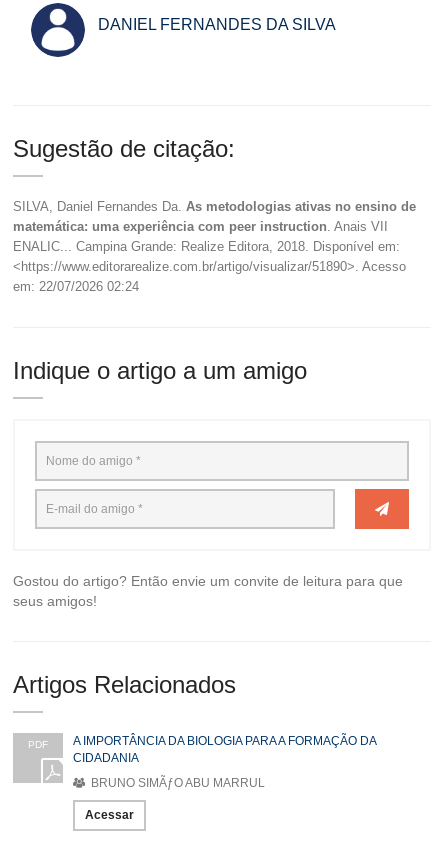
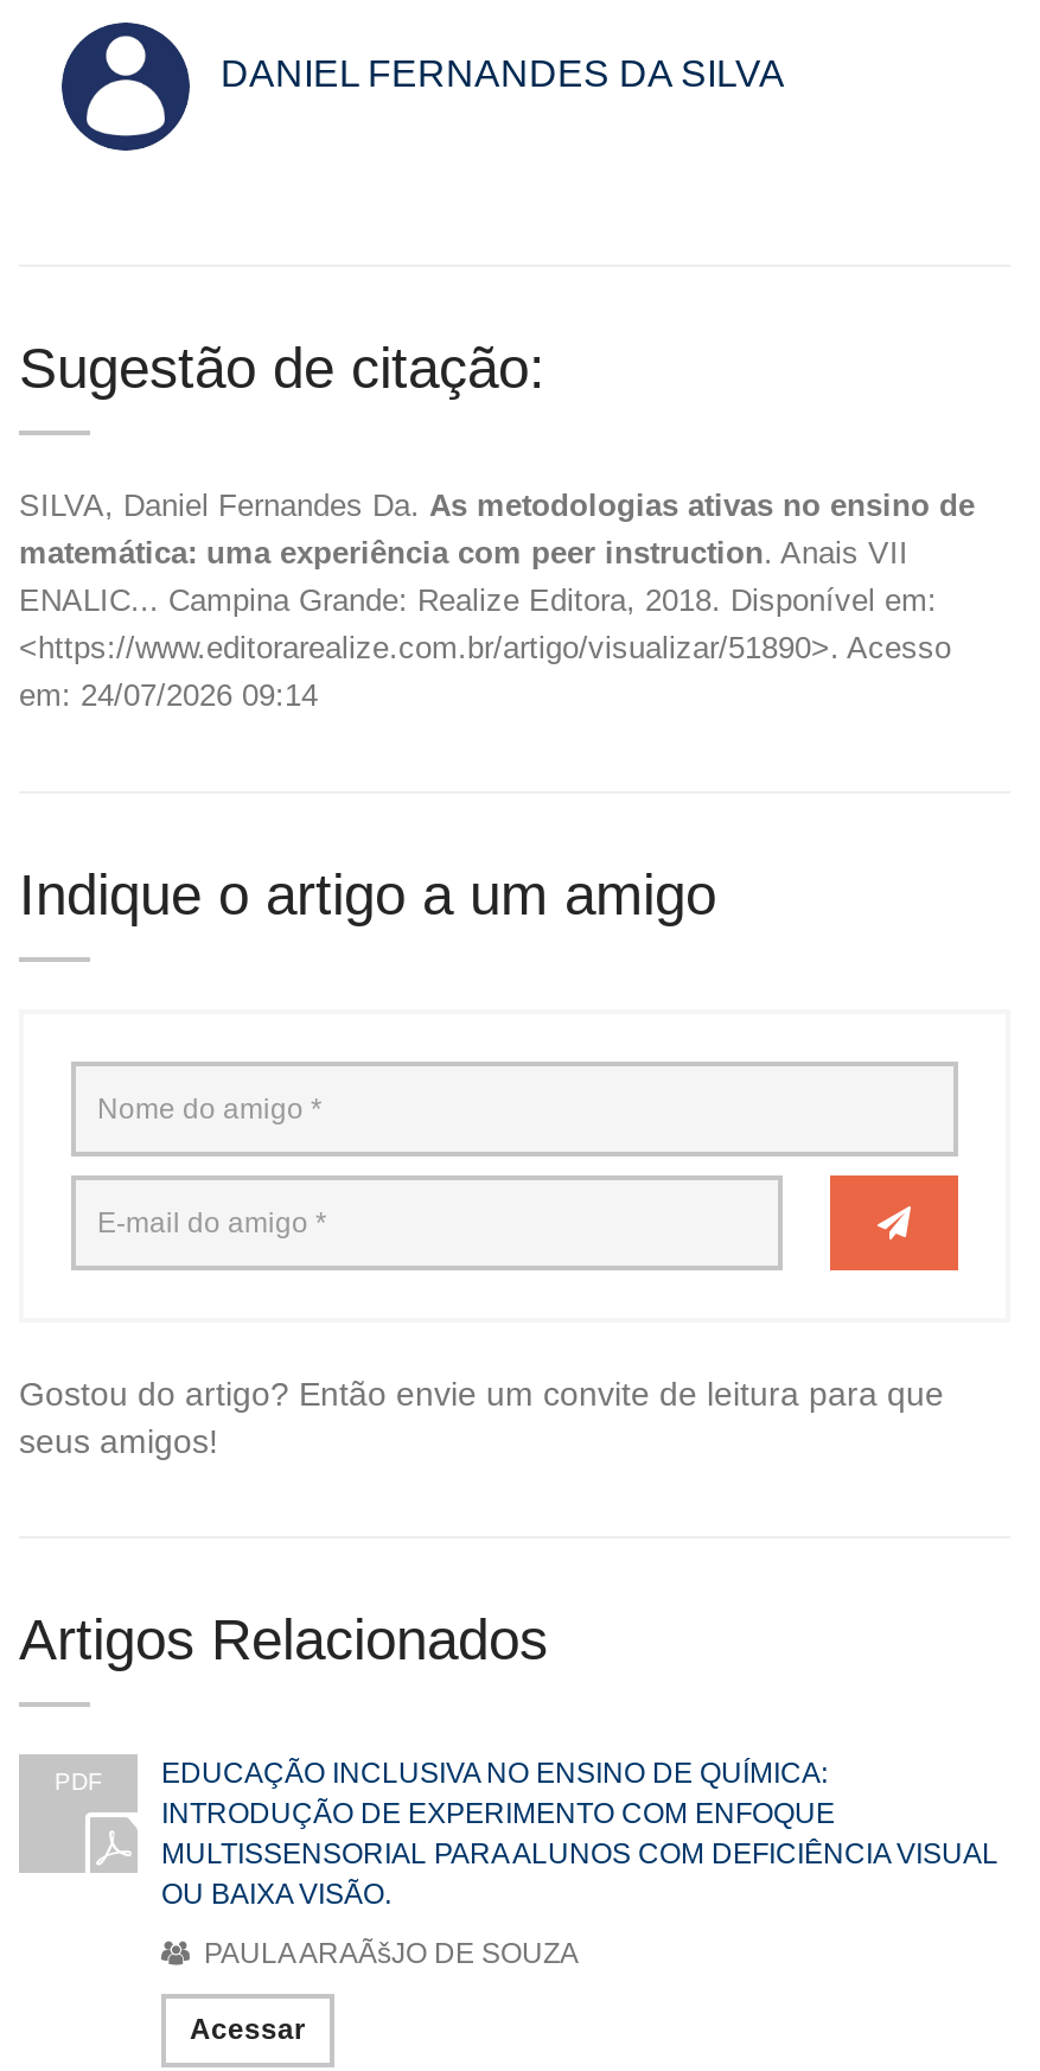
- em: 22/07/2026 02:24
+ em: 24/07/2026 09:14

- A IMPORTÂNCIA DA BIOLOGIA PARA A FORMAÇÃO DA
- CIDADANIA
+ EDUCAÇÃO INCLUSIVA NO ENSINO DE QUÍMICA:
+ INTRODUÇÃO DE EXPERIMENTO COM ENFOQUE
+ MULTISSENSORIAL PARA ALUNOS COM DEFICIÊNCIA VISUAL
+ OU BAIXA VISÃO.

- BRUNO SIMÃƒO ABU MARRUL
+ PAULA ARAÃšJO DE SOUZA
